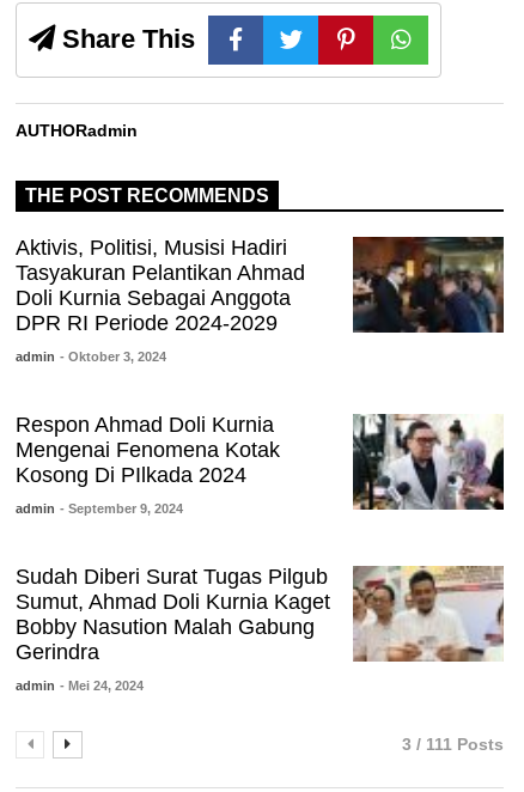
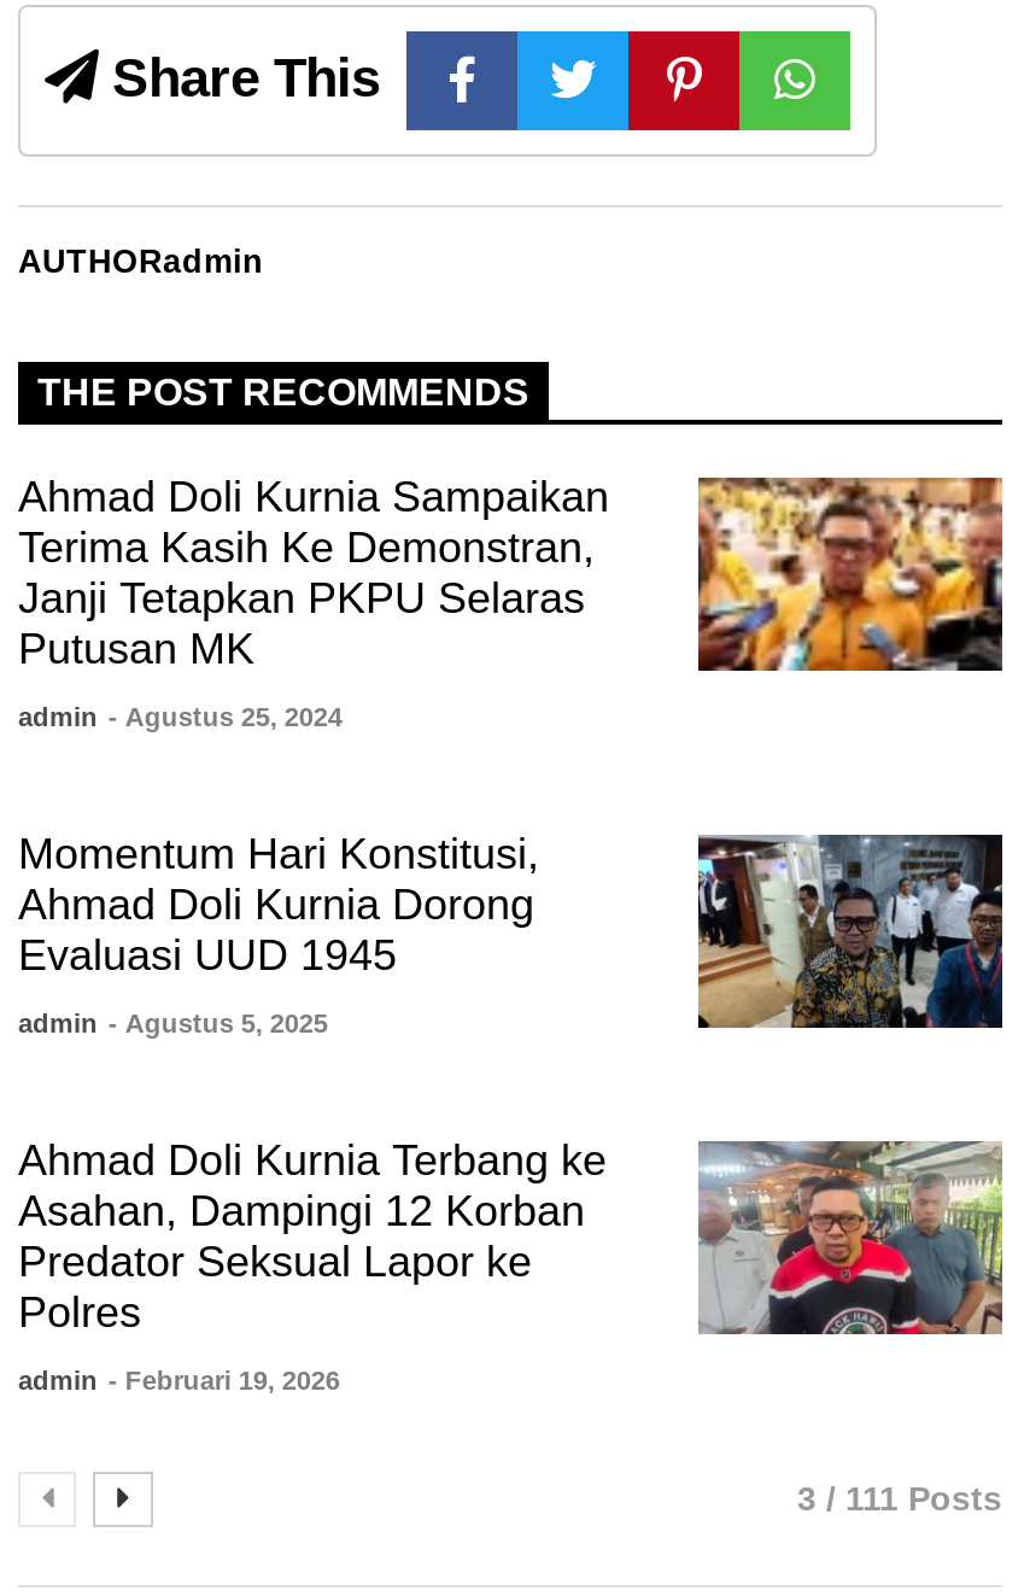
- [image]
- Aktivis, Politisi, Musisi Hadiri
- Tasyakuran Pelantikan Ahmad
- Doli Kurnia Sebagai Anggota
- DPR RI Periode 2024-2029
+ [image]
+ Ahmad Doli Kurnia Sampaikan
+ Terima Kasih Ke Demonstran,
+ Janji Tetapkan PKPU Selaras
+ Putusan MK

- admin - Oktober 3, 2024
+ admin - Agustus 25, 2024

- Respon Ahmad Doli Kurnia
- Mengenai Fenomena Kotak
- Kosong Di PIlkada 2024
+ Momentum Hari Konstitusi,
+ Ahmad Doli Kurnia Dorong
+ Evaluasi UUD 1945

- [image]
+ [image]

- admin - September 9, 2024
+ admin - Agustus 5, 2025

- [image]
- Sudah Diberi Surat Tugas Pilgub
- Sumut, Ahmad Doli Kurnia Kaget
- Bobby Nasution Malah Gabung
- Gerindra
+ [image]
+ Ahmad Doli Kurnia Terbang ke
+ Asahan, Dampingi 12 Korban
+ Predator Seksual Lapor ke
+ Polres

- admin - Mei 24, 2024
+ admin - Februari 19, 2026
